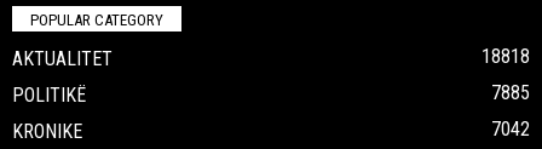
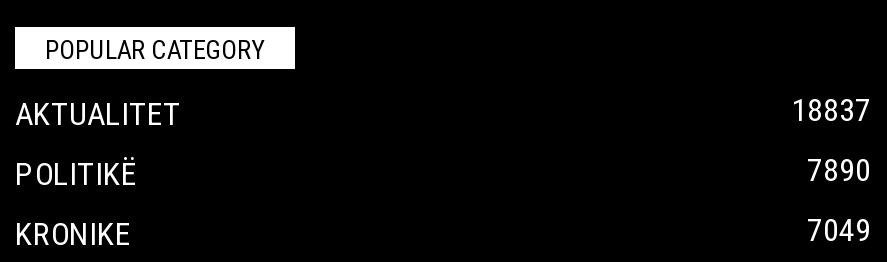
- 18818
+ 18837

- 7885
+ 7890

- 7042
+ 7049
